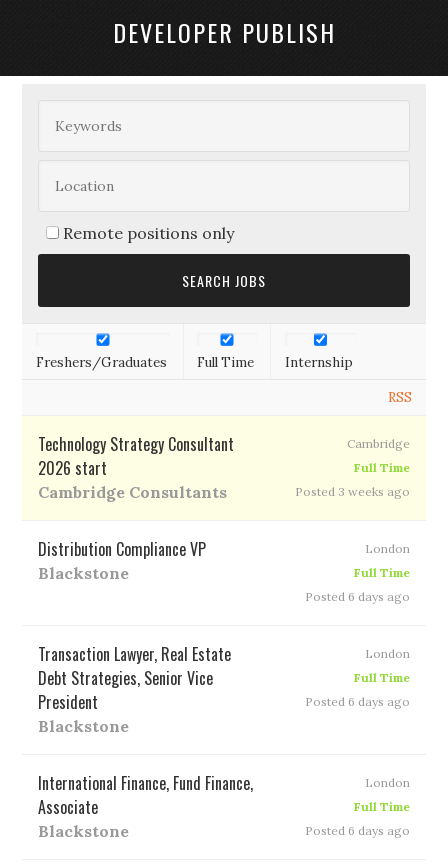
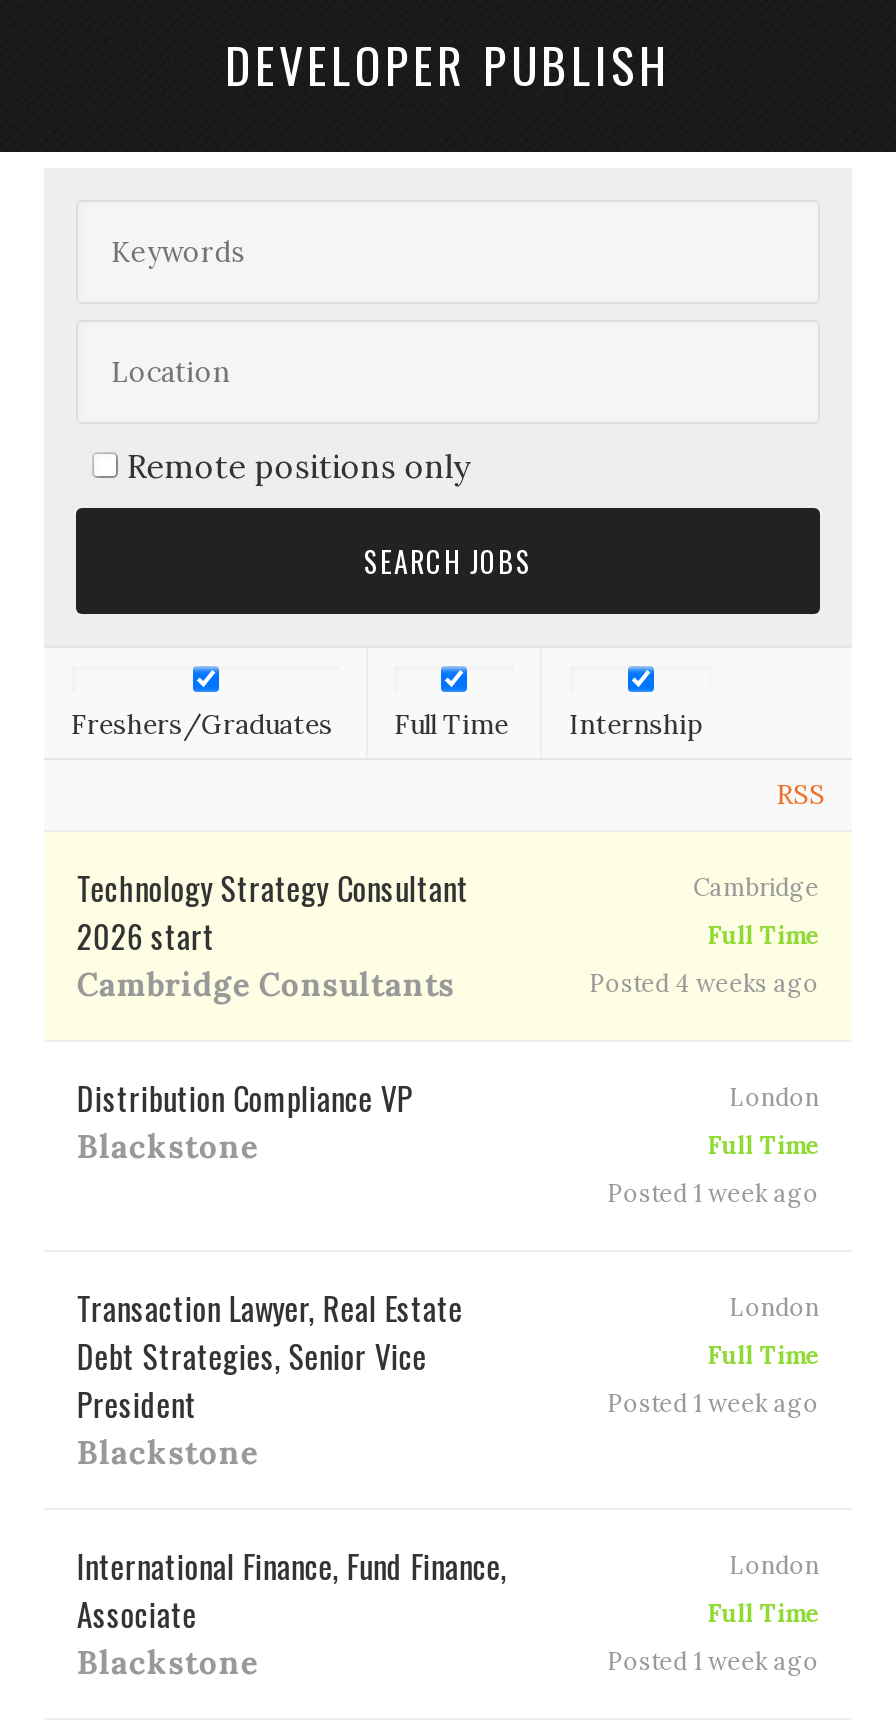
- Posted 3 weeks ago
+ Posted 4 weeks ago

- Posted 6 days ago
+ Posted 1 week ago

- Posted 6 days ago
+ Posted 1 week ago

- Posted 6 days ago
+ Posted 1 week ago
